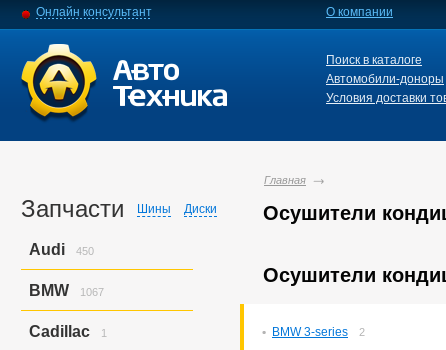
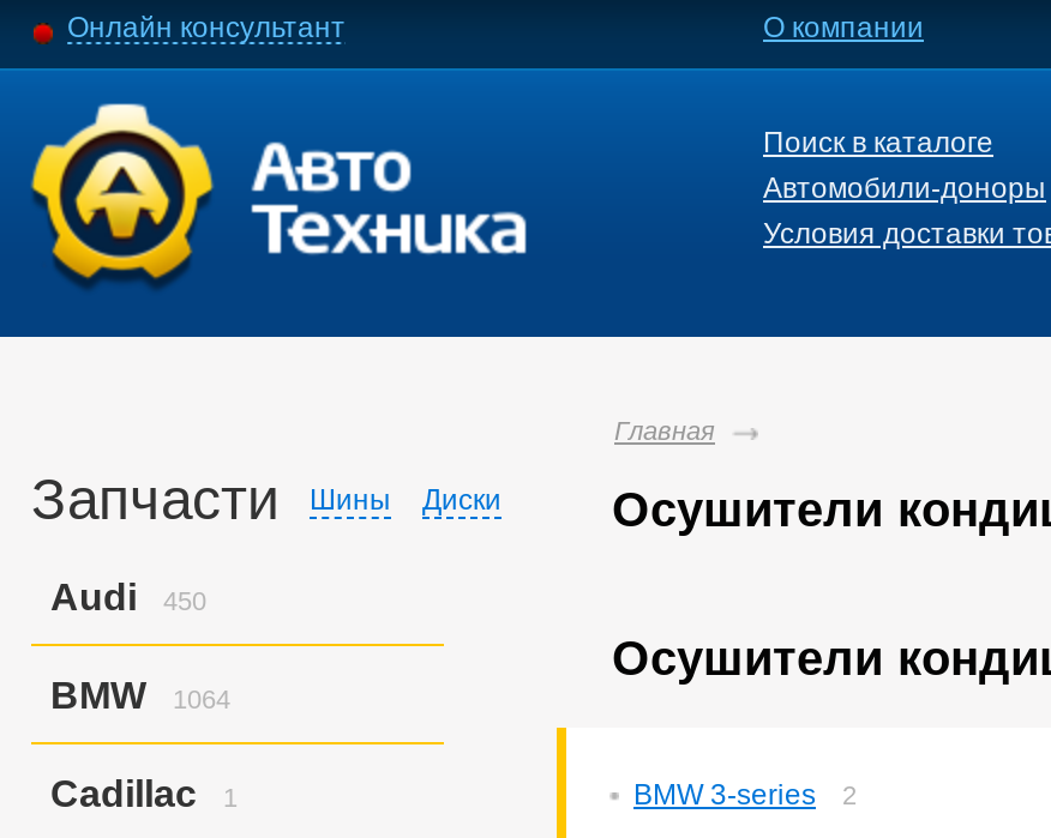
- 1067
+ 1064
